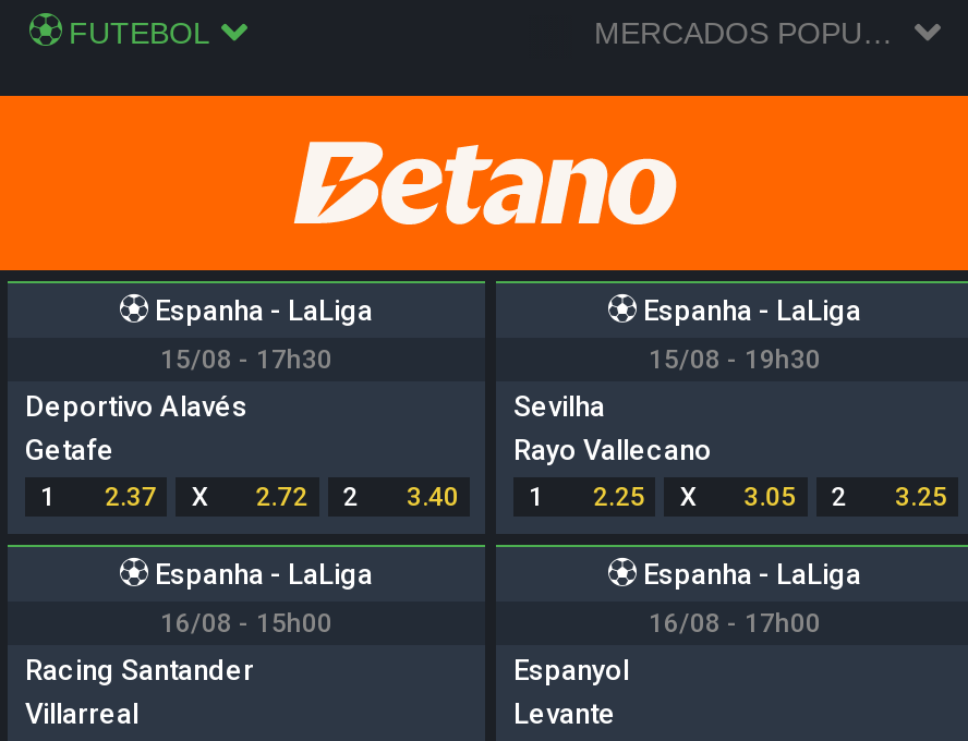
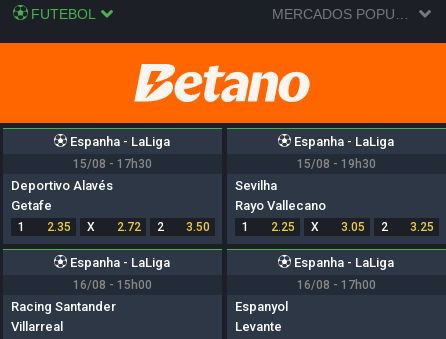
- 2.37
+ 2.35

- 3.40
+ 3.50
